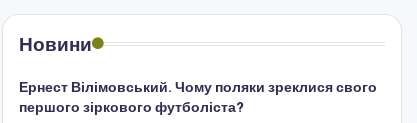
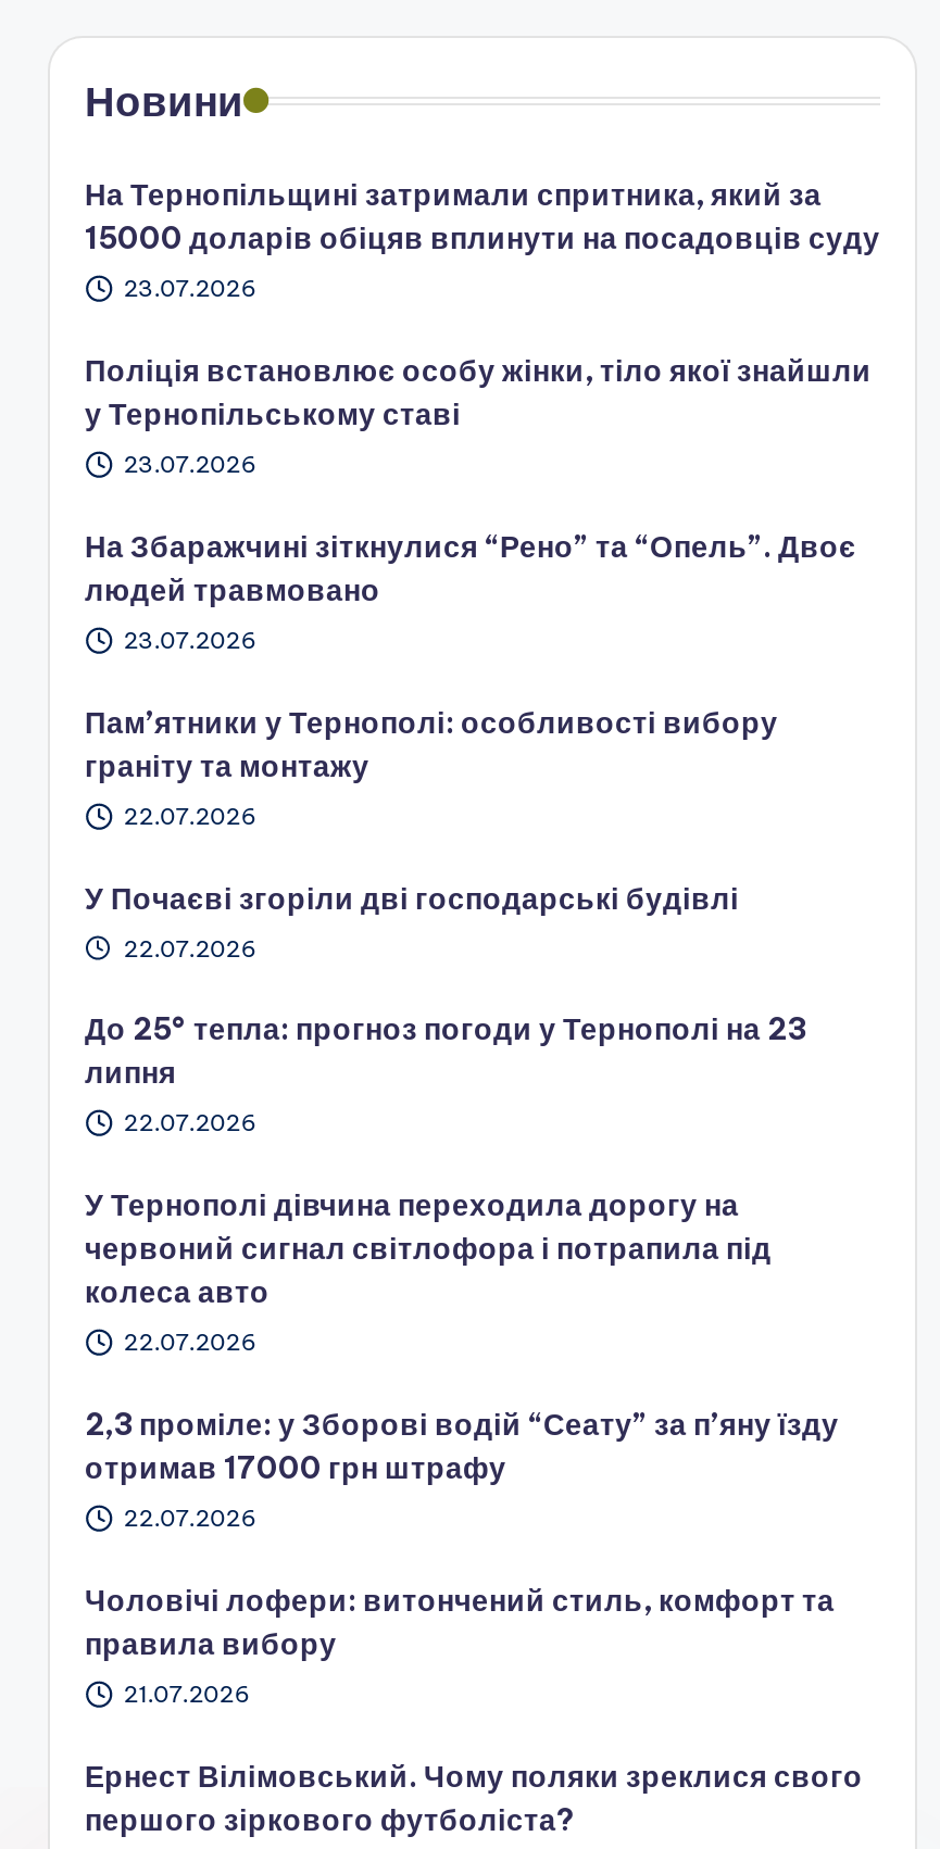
+ На Тернопільщині затримали спритника, який за
+ 15000 доларів обіцяв вплинути на посадовців суду
+ 23.07.2026
+ Поліція встановлює особу жінки, тіло якої знайшли
+ у Тернопільському ставі
+ 23.07.2026
+ На Збаражчині зіткнулися “Рено” та “Опель”. Двоє
+ людей травмовано
+ 23.07.2026
+ Пам’ятники у Тернополі: особливості вибору
+ граніту та монтажу
+ 22.07.2026
+ У Почаєві згоріли дві господарські будівлі
+ 22.07.2026
+ До 25° тепла: прогноз погоди у Тернополі на 23
+ липня
+ 22.07.2026
+ У Тернополі дівчина переходила дорогу на
+ червоний сигнал світлофора і потрапила під
+ колеса авто
+ 22.07.2026
+ 2,3 проміле: у Зборові водій “Сеату” за п’яну їзду
+ отримав 17000 грн штрафу
+ 22.07.2026
+ Чоловічі лофери: витончений стиль, комфорт та
+ правила вибору
+ 21.07.2026
